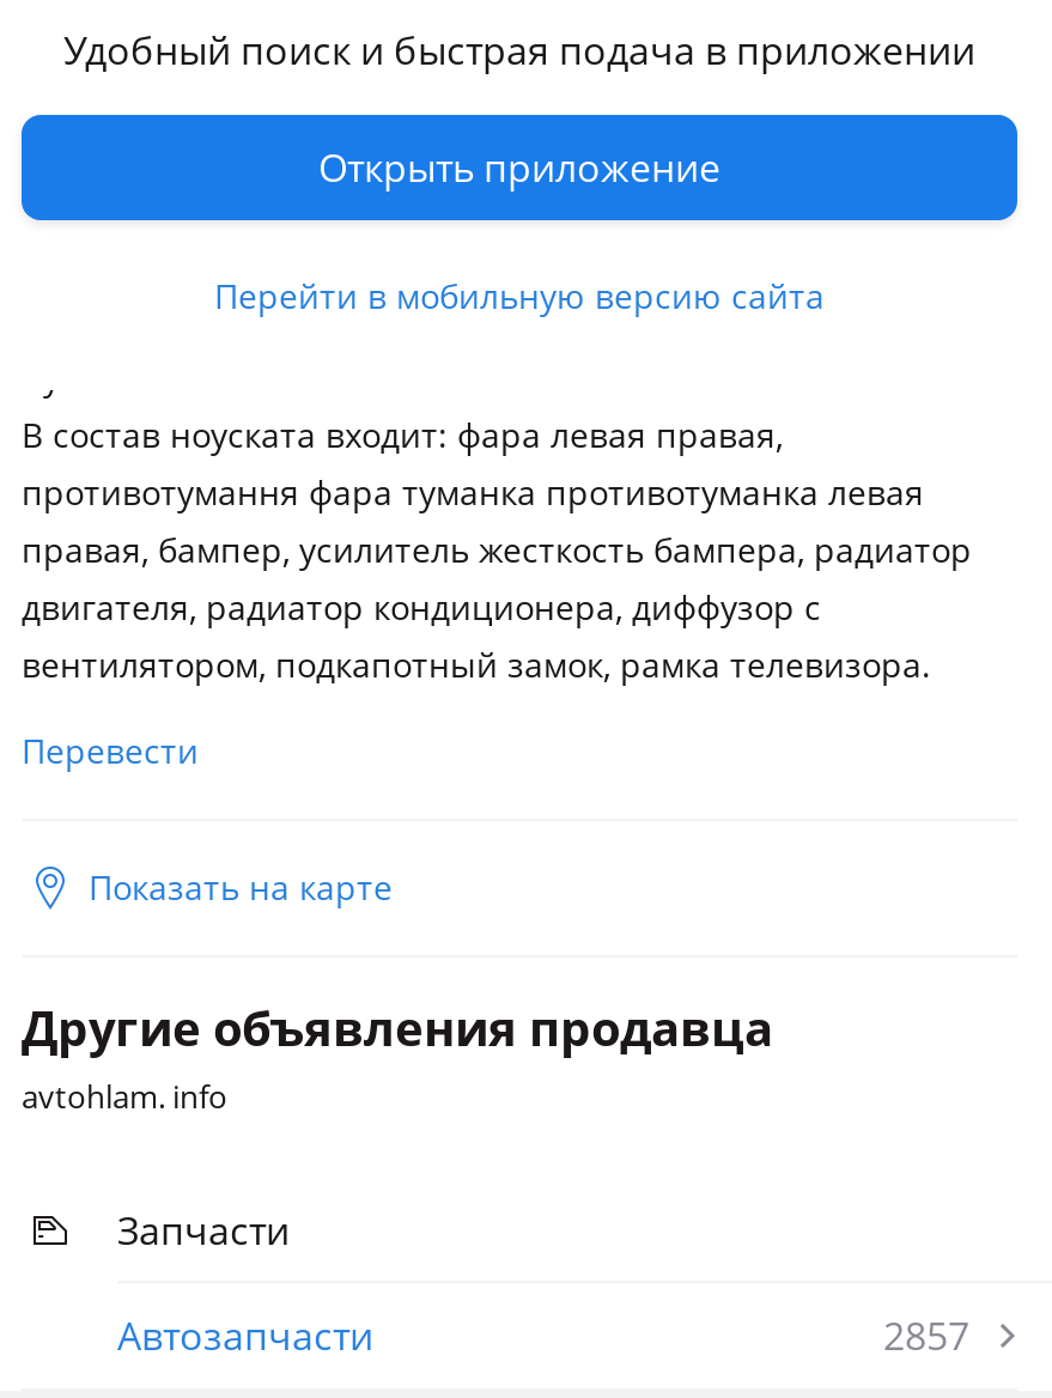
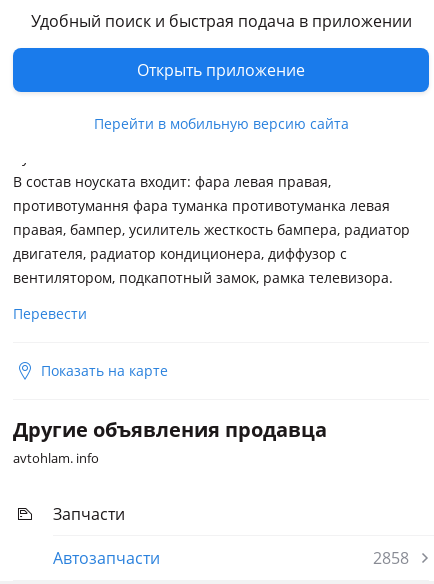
- 2857
+ 2858
